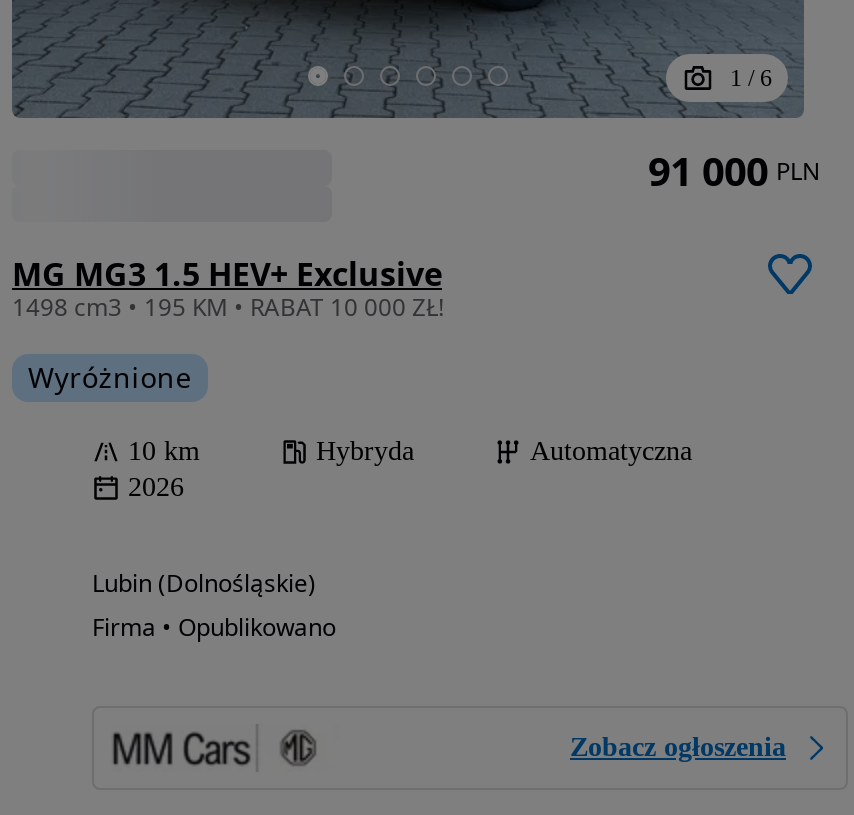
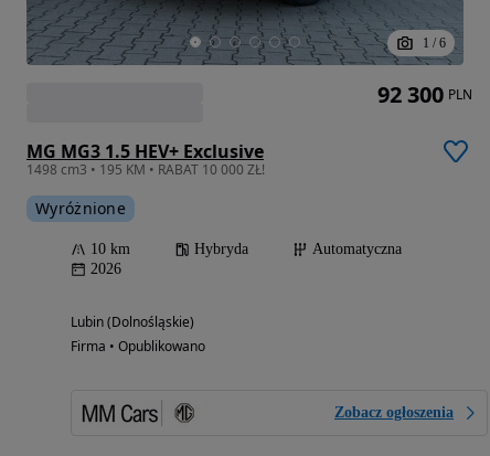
- 91 000 PLN
+ 92 300 PLN
